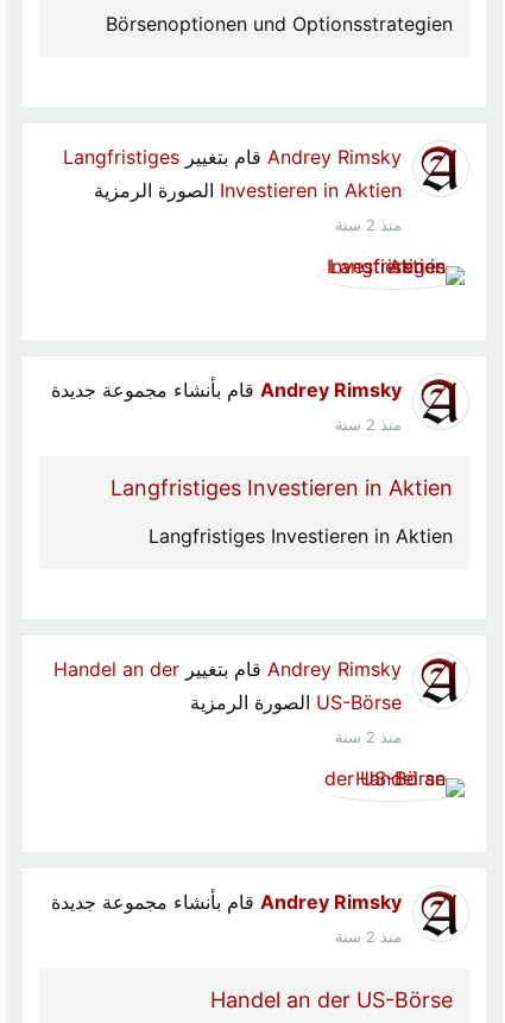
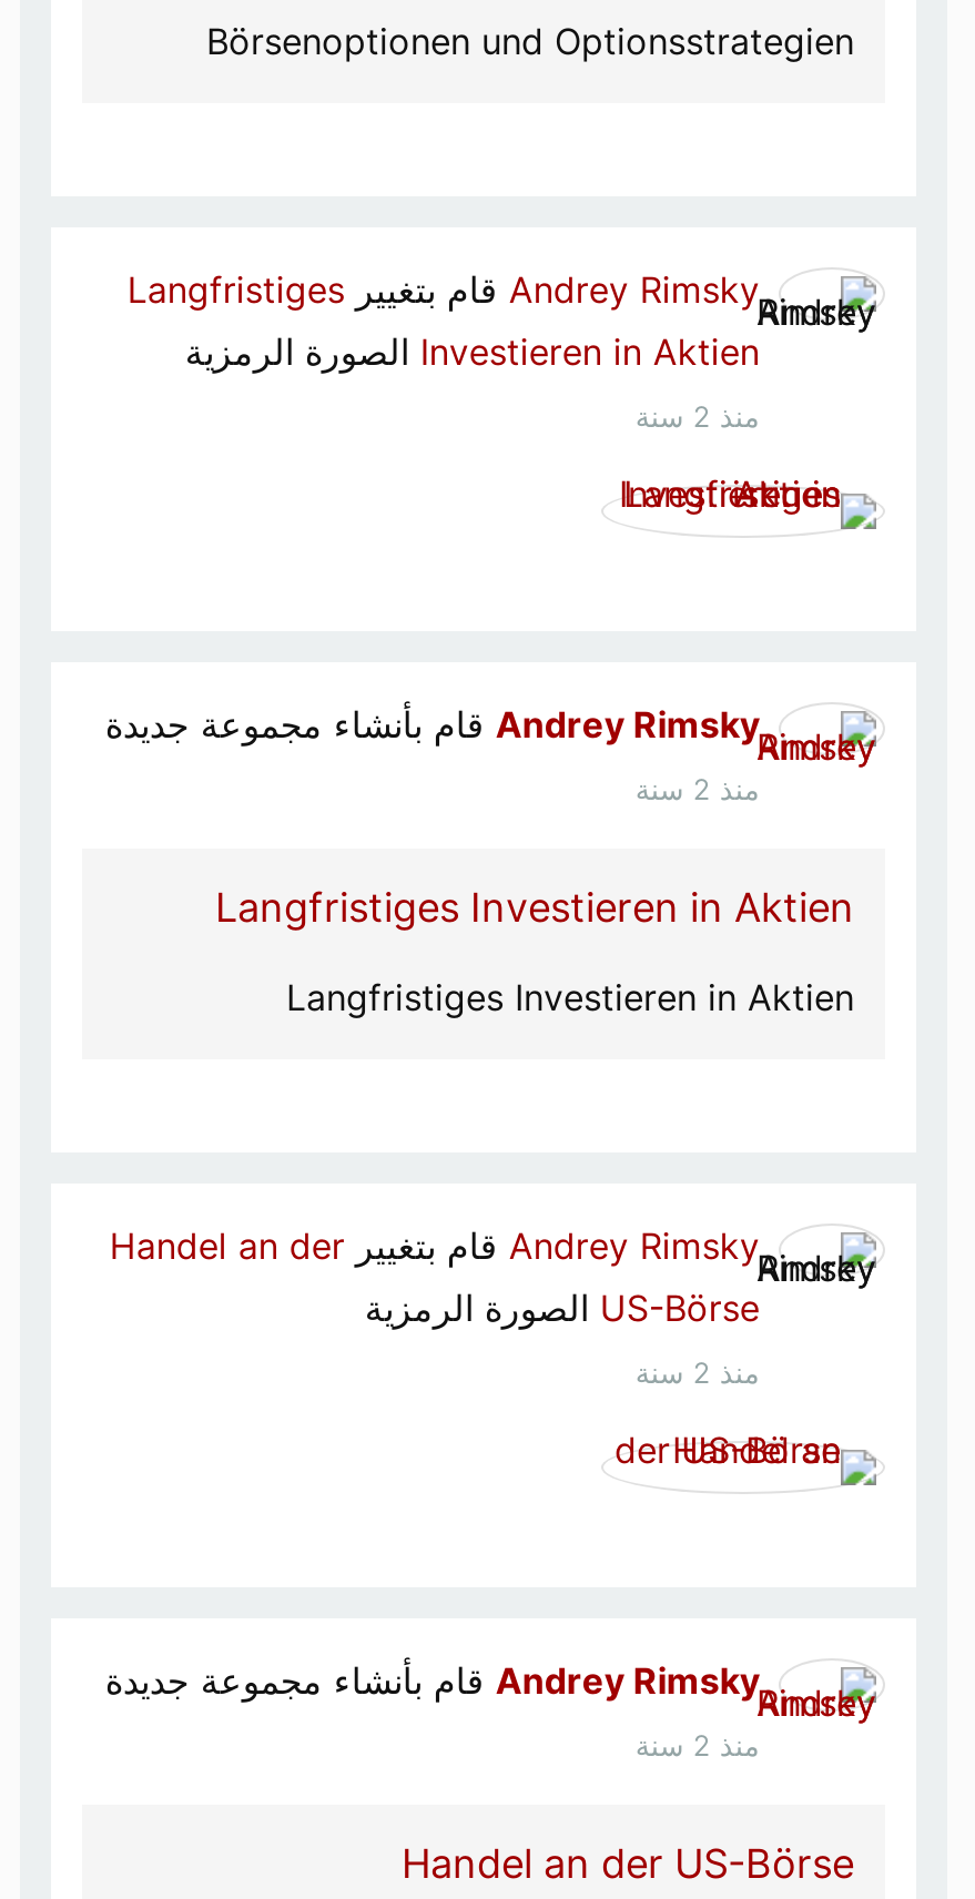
- [image]
+ [image]

- [image]
+ [image]

- [image]
+ [image]

- [image]
+ [image]
